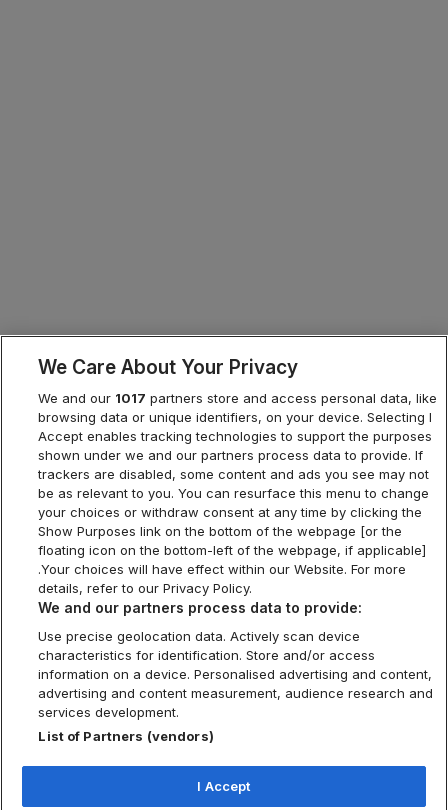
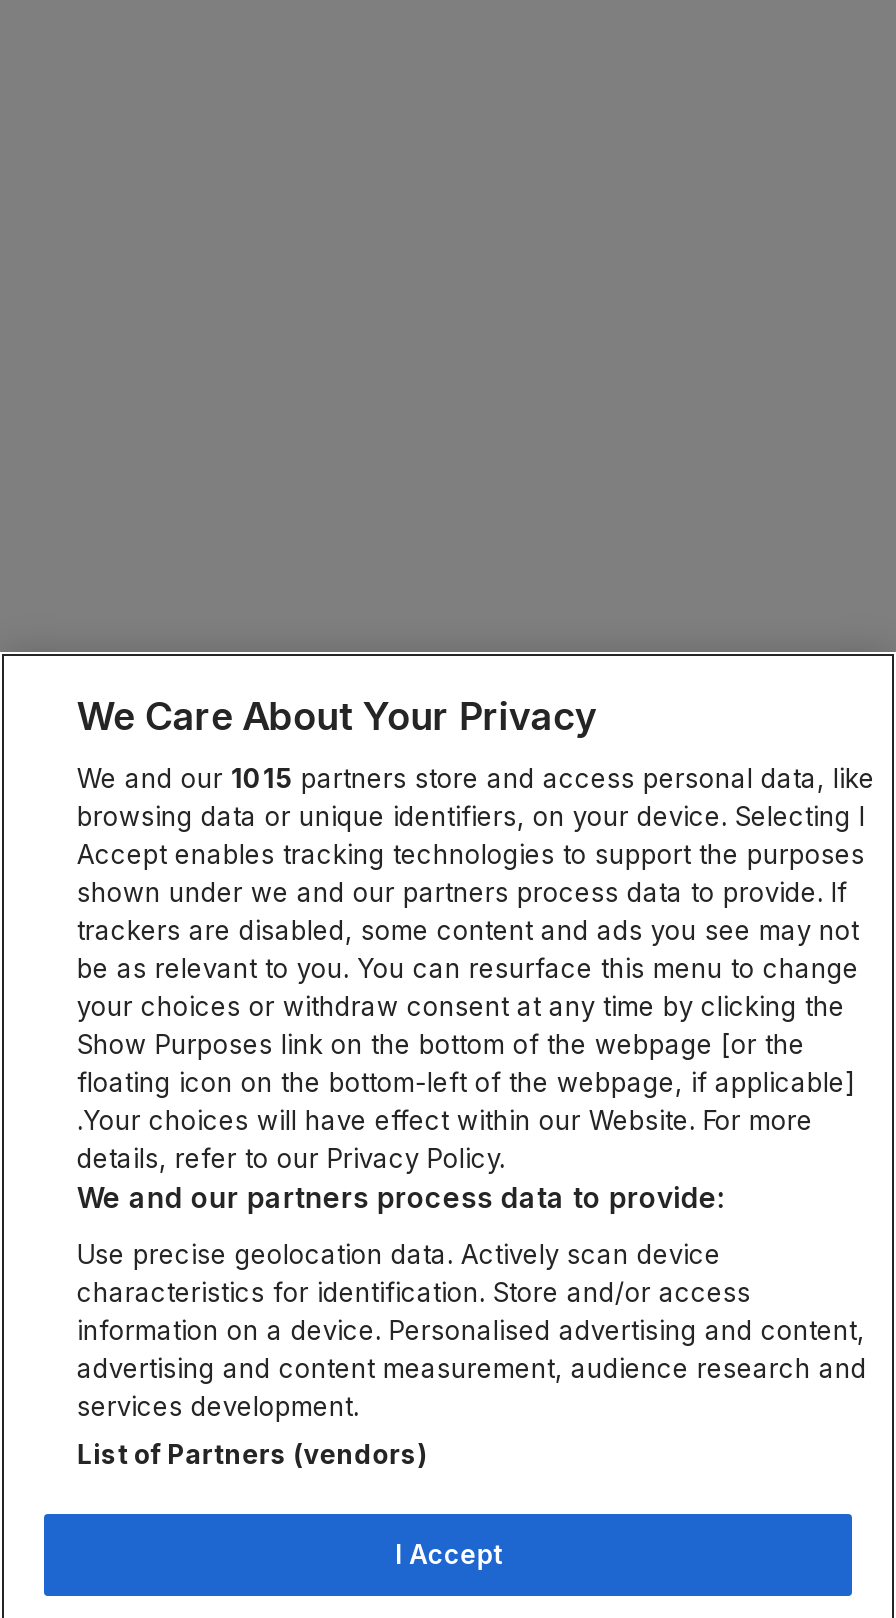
- We and our 1017 partners store and access personal data, like
+ We and our 1015 partners store and access personal data, like
